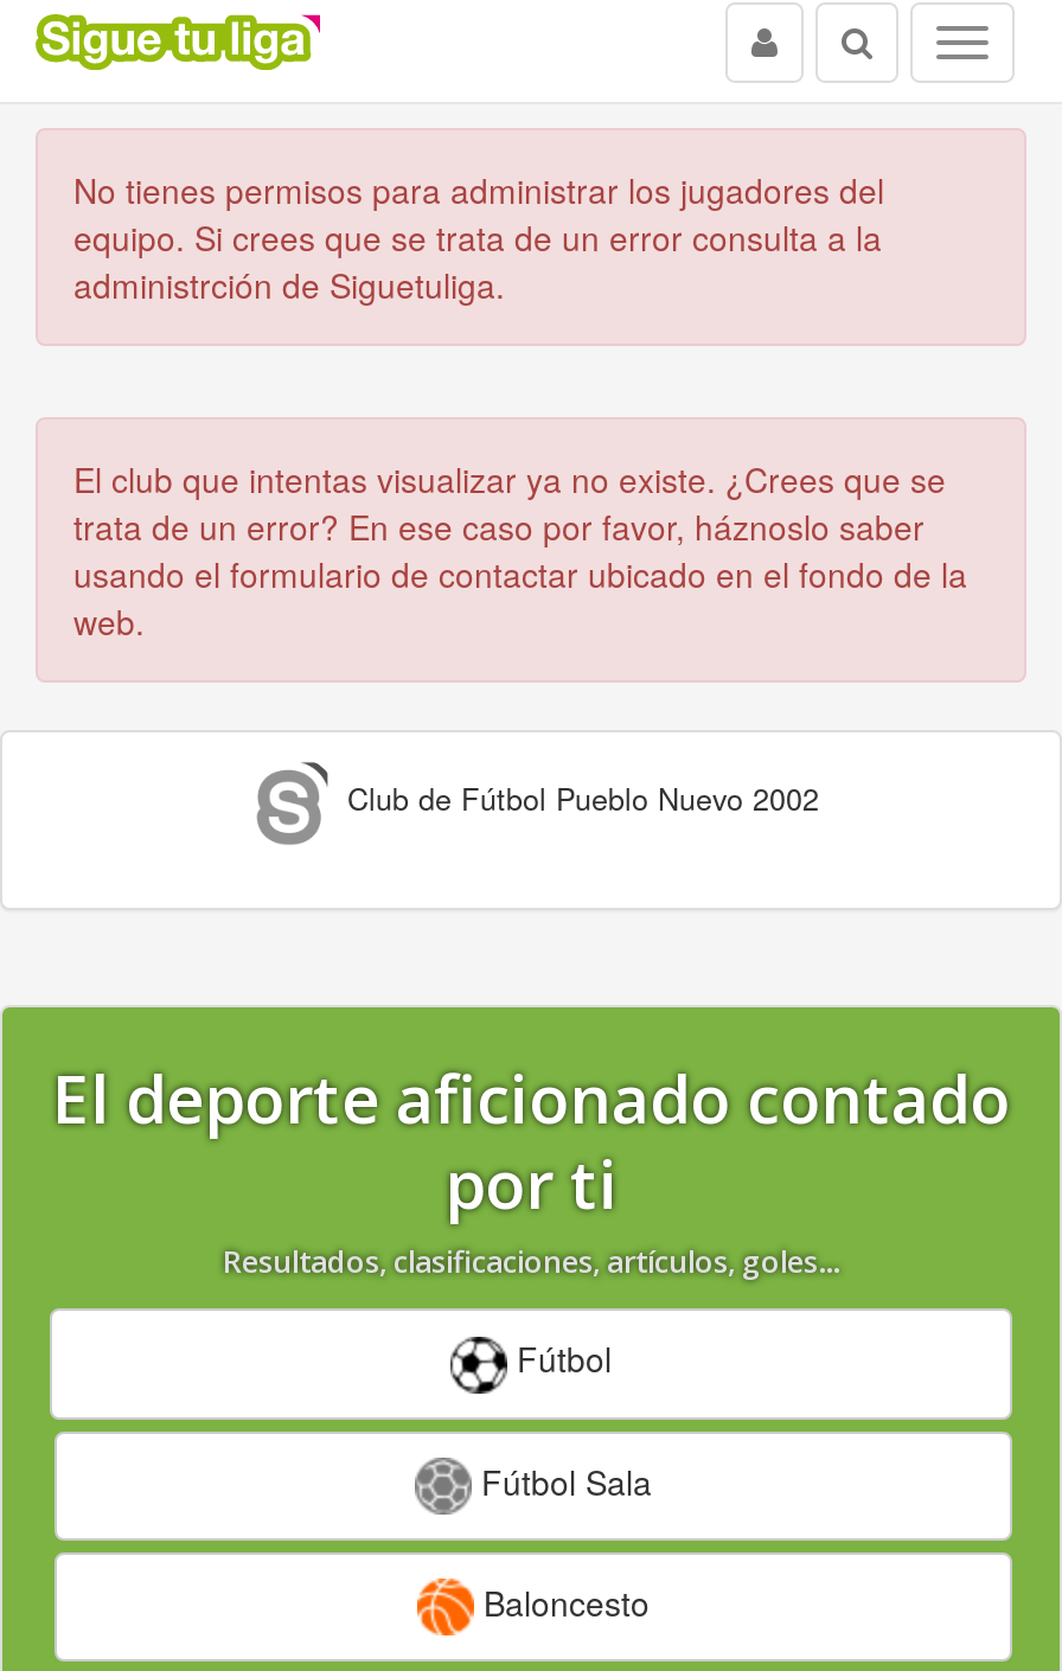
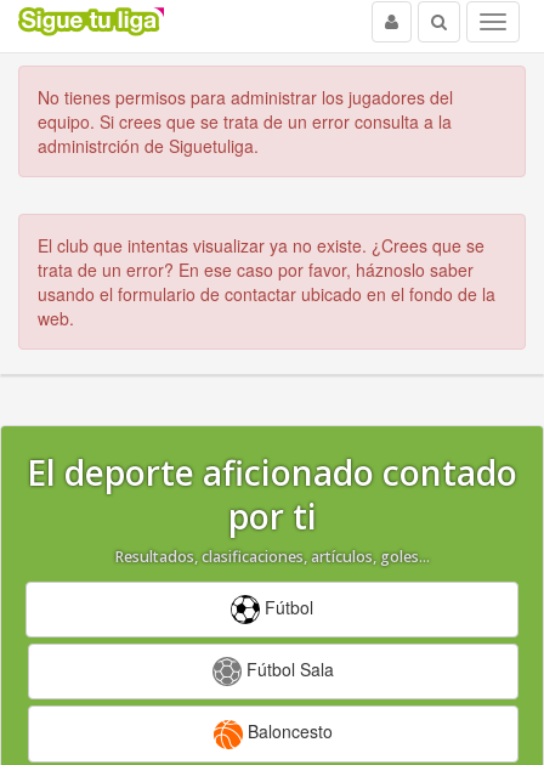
- Club de Fútbol Pueblo Nuevo 2002
